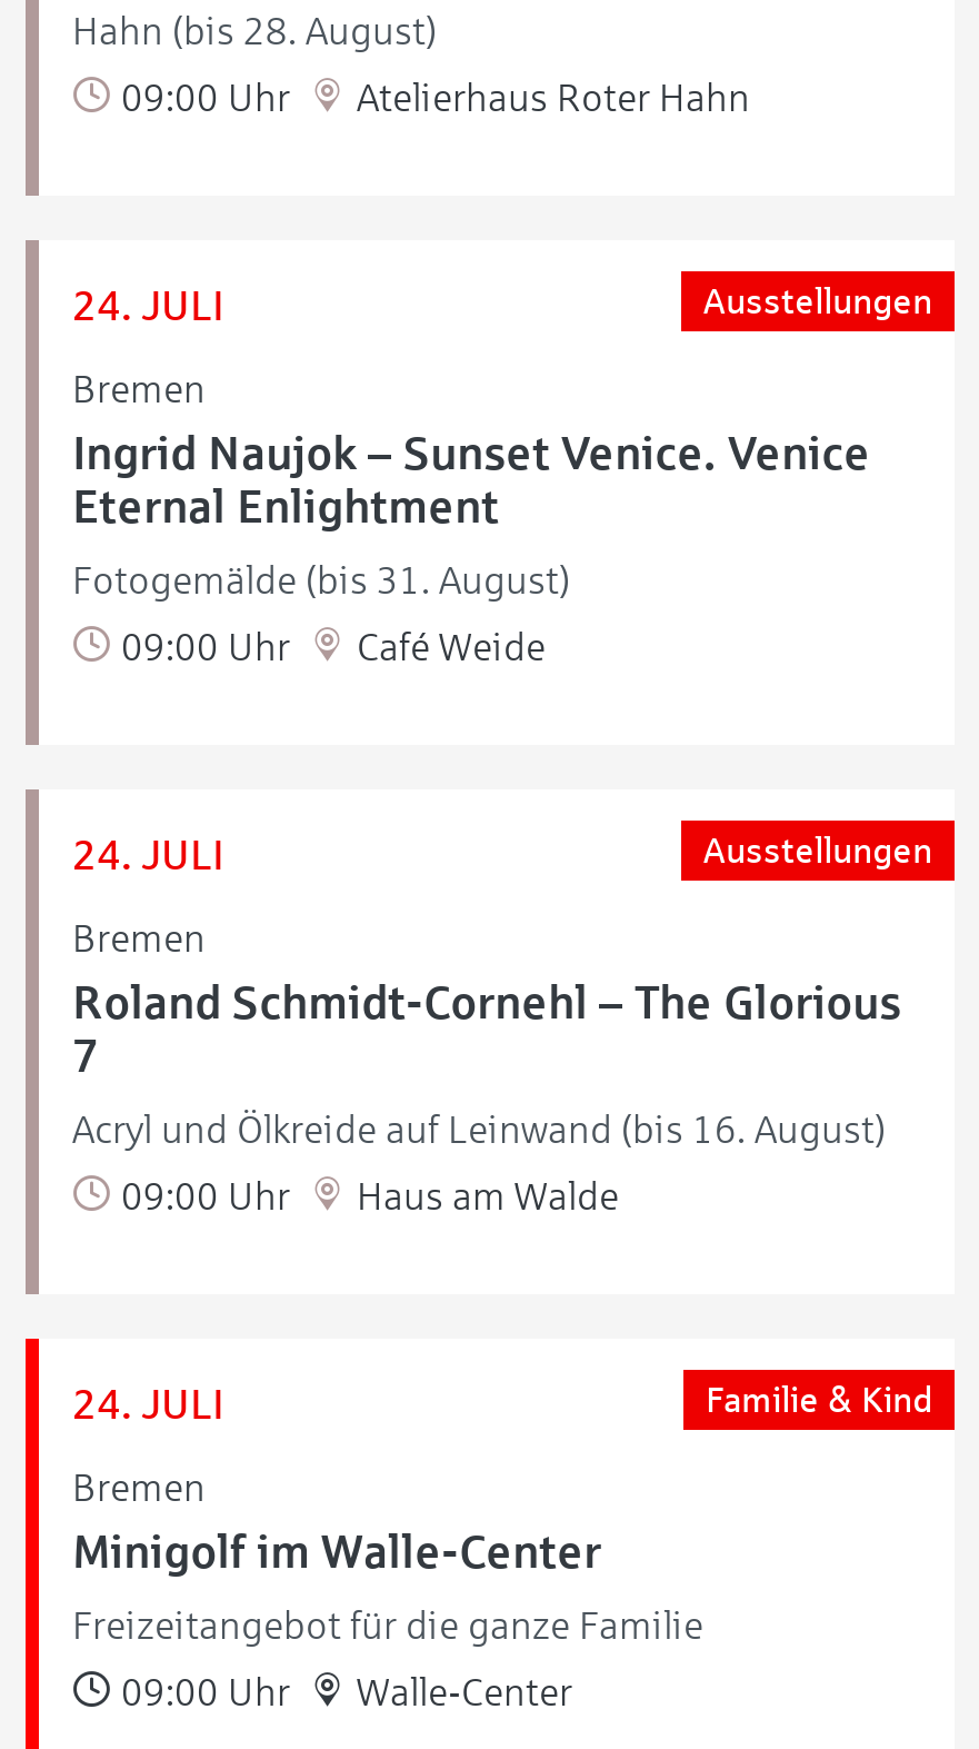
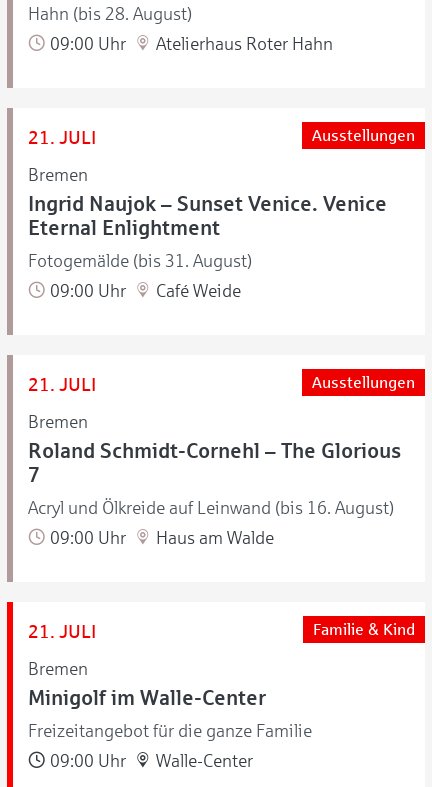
- 24. JULI
+ 21. JULI

- 24. JULI
+ 21. JULI

- 24. JULI
+ 21. JULI
